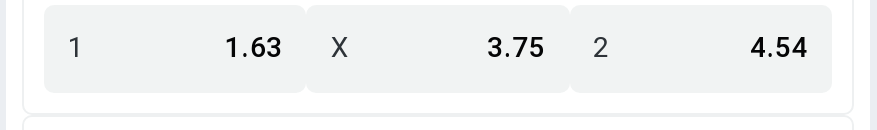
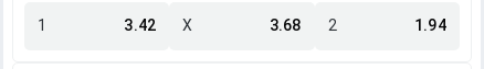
- 1.63 X
+ 3.42 X

- 3.75 2
+ 3.68 2

- 4.54
+ 1.94
